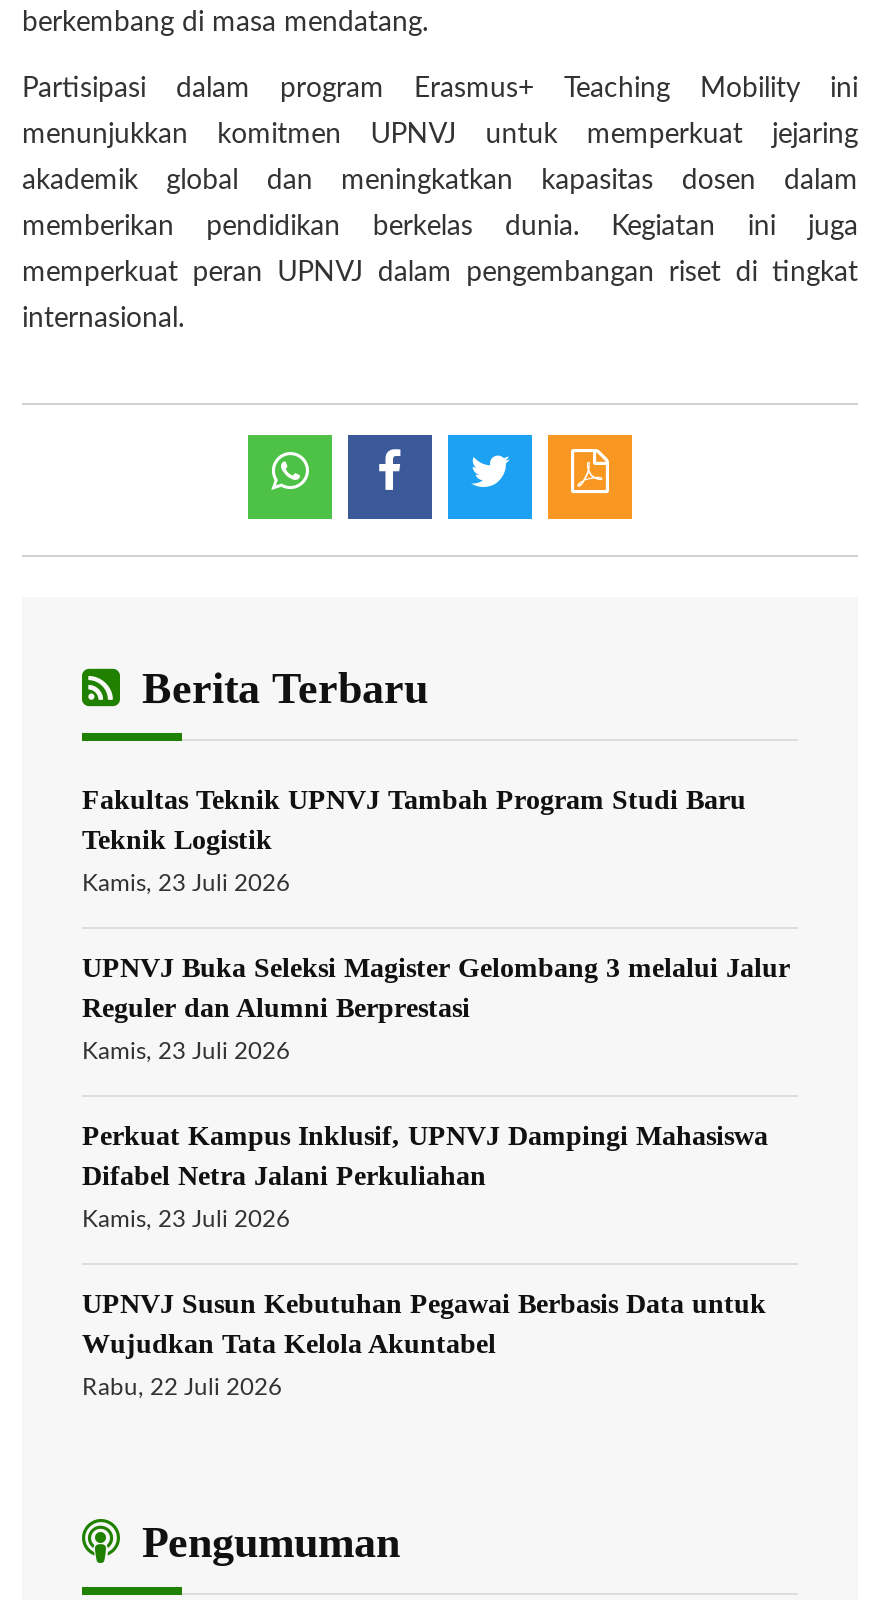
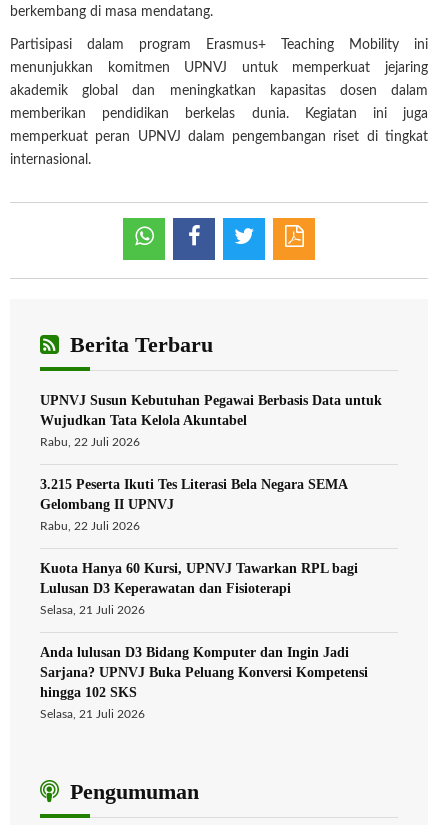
- Fakultas Teknik UPNVJ Tambah Program Studi Baru
- Teknik Logistik
- Kamis, 23 Juli 2026
- UPNVJ Buka Seleksi Magister Gelombang 3 melalui Jalur
- Reguler dan Alumni Berprestasi
- Kamis, 23 Juli 2026
- Perkuat Kampus Inklusif, UPNVJ Dampingi Mahasiswa
- Difabel Netra Jalani Perkuliahan
- Kamis, 23 Juli 2026

moved up: UPNVJ Susun Kebutuhan Pegawai Berbasis Data untuk | Wujudkan Tata Kelola Akuntabel | Rabu, 22 Juli 2026

+ 3.215 Peserta Ikuti Tes Literasi Bela Negara SEMA
+ Gelombang II UPNVJ
+ Rabu, 22 Juli 2026
+ Kuota Hanya 60 Kursi, UPNVJ Tawarkan RPL bagi
+ Lulusan D3 Keperawatan dan Fisioterapi
+ Selasa, 21 Juli 2026
+ Anda lulusan D3 Bidang Komputer dan Ingin Jadi
+ Sarjana? UPNVJ Buka Peluang Konversi Kompetensi
+ hingga 102 SKS
+ Selasa, 21 Juli 2026
